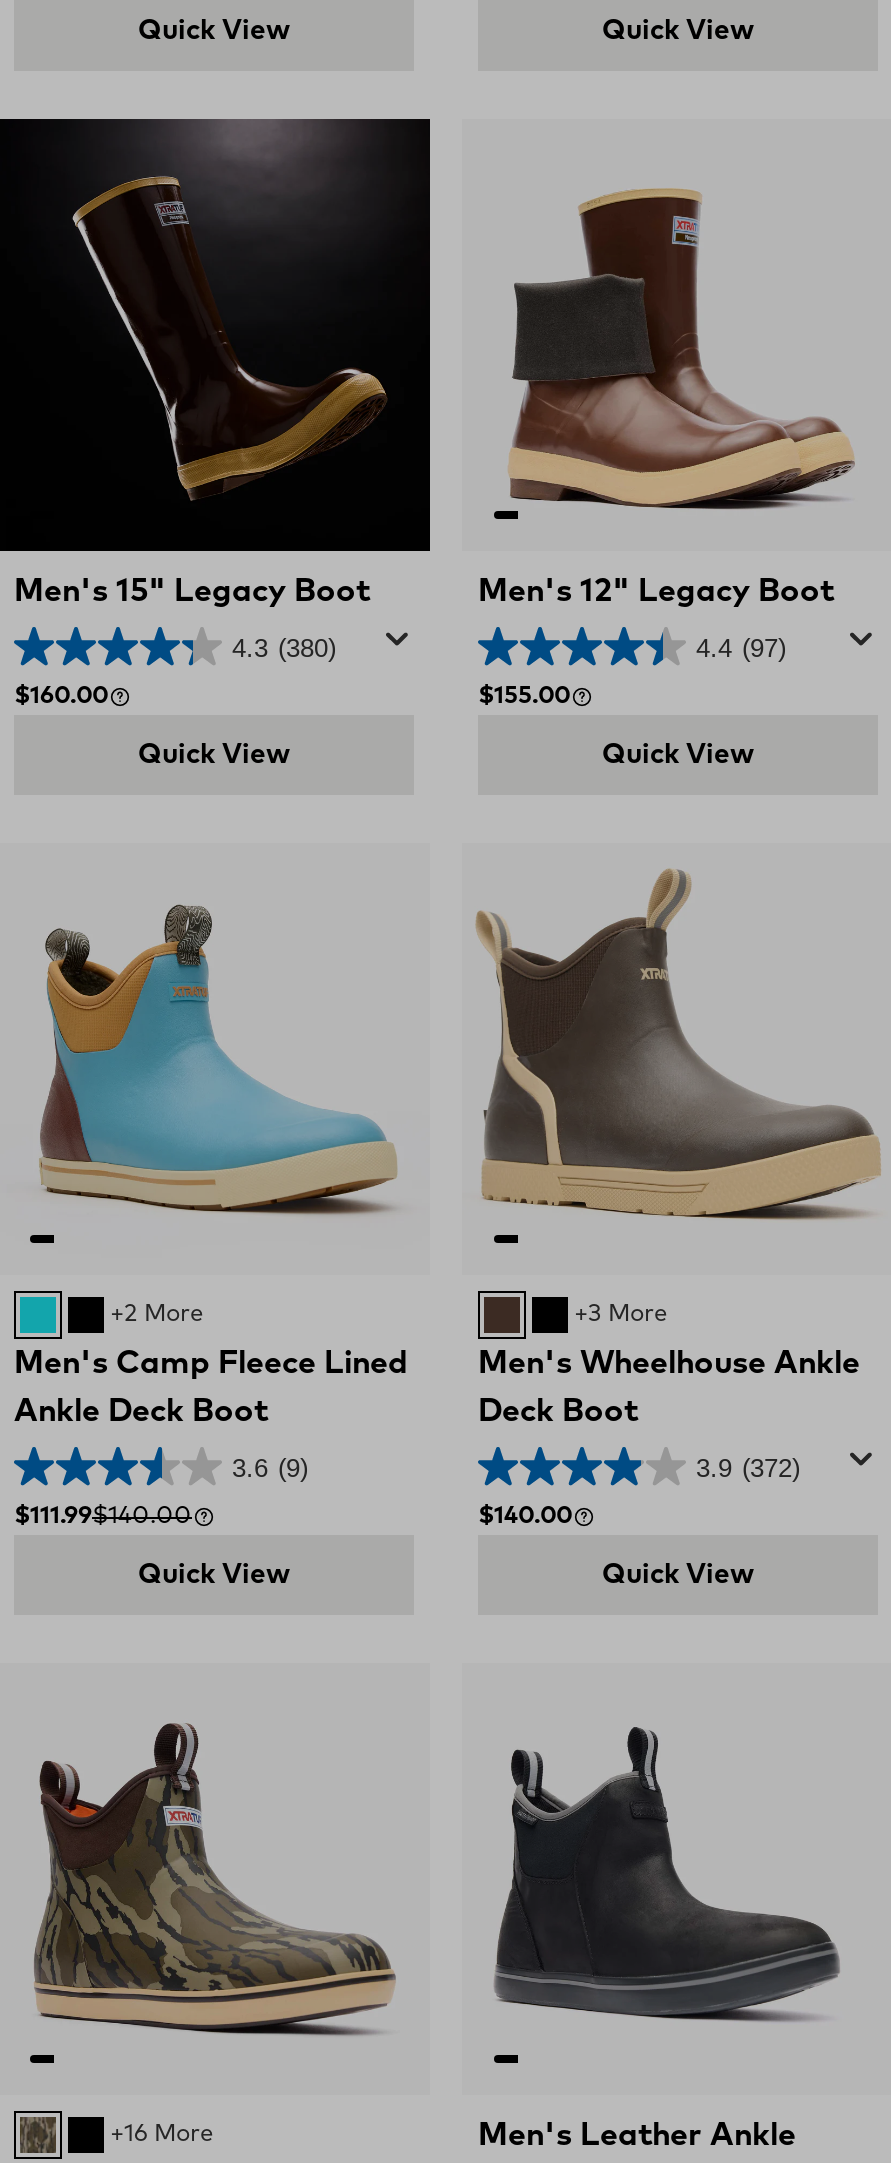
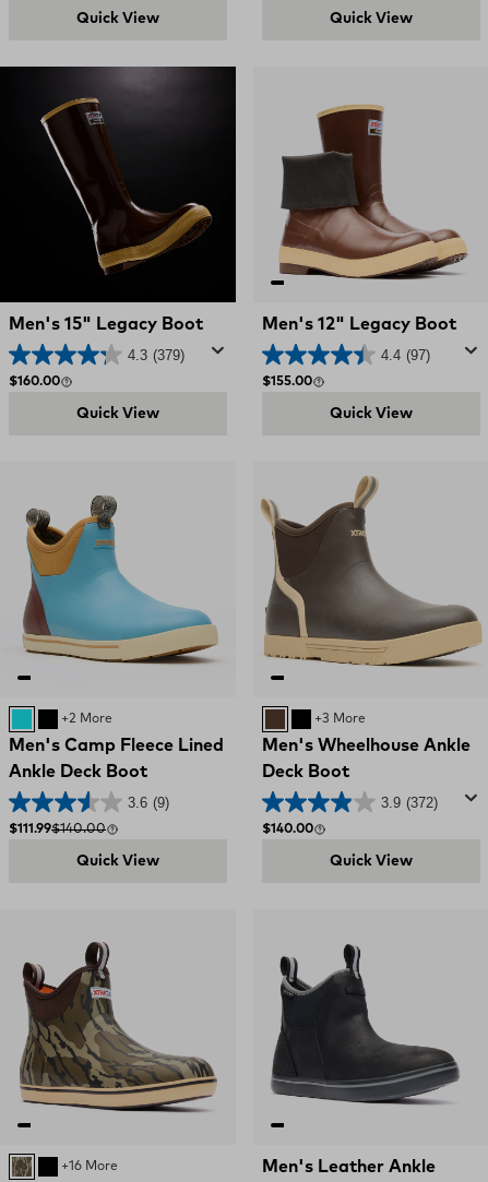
- 4.3 (380)
+ 4.3 (379)
